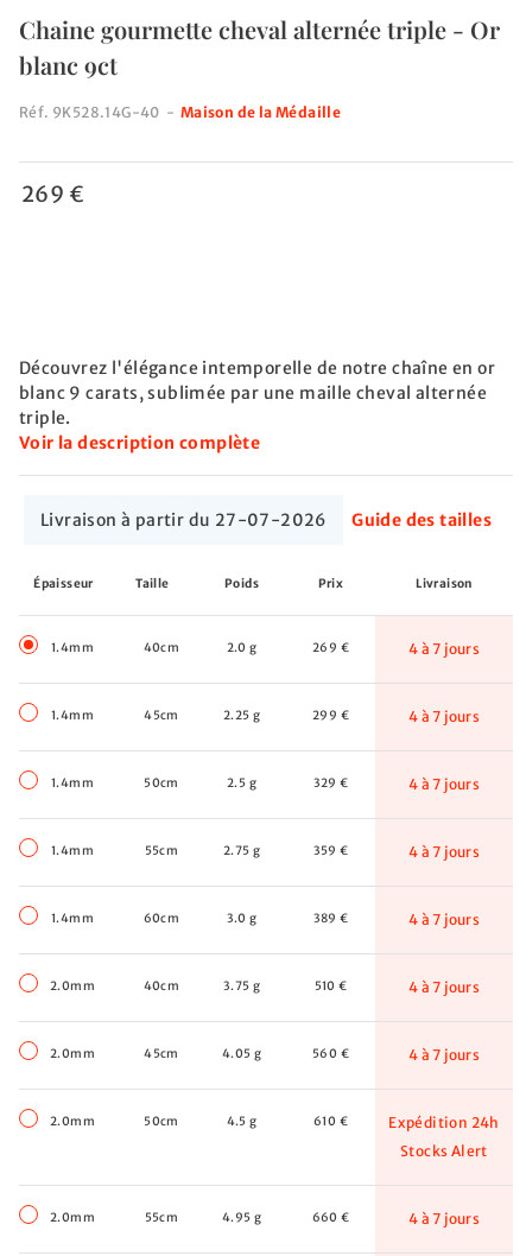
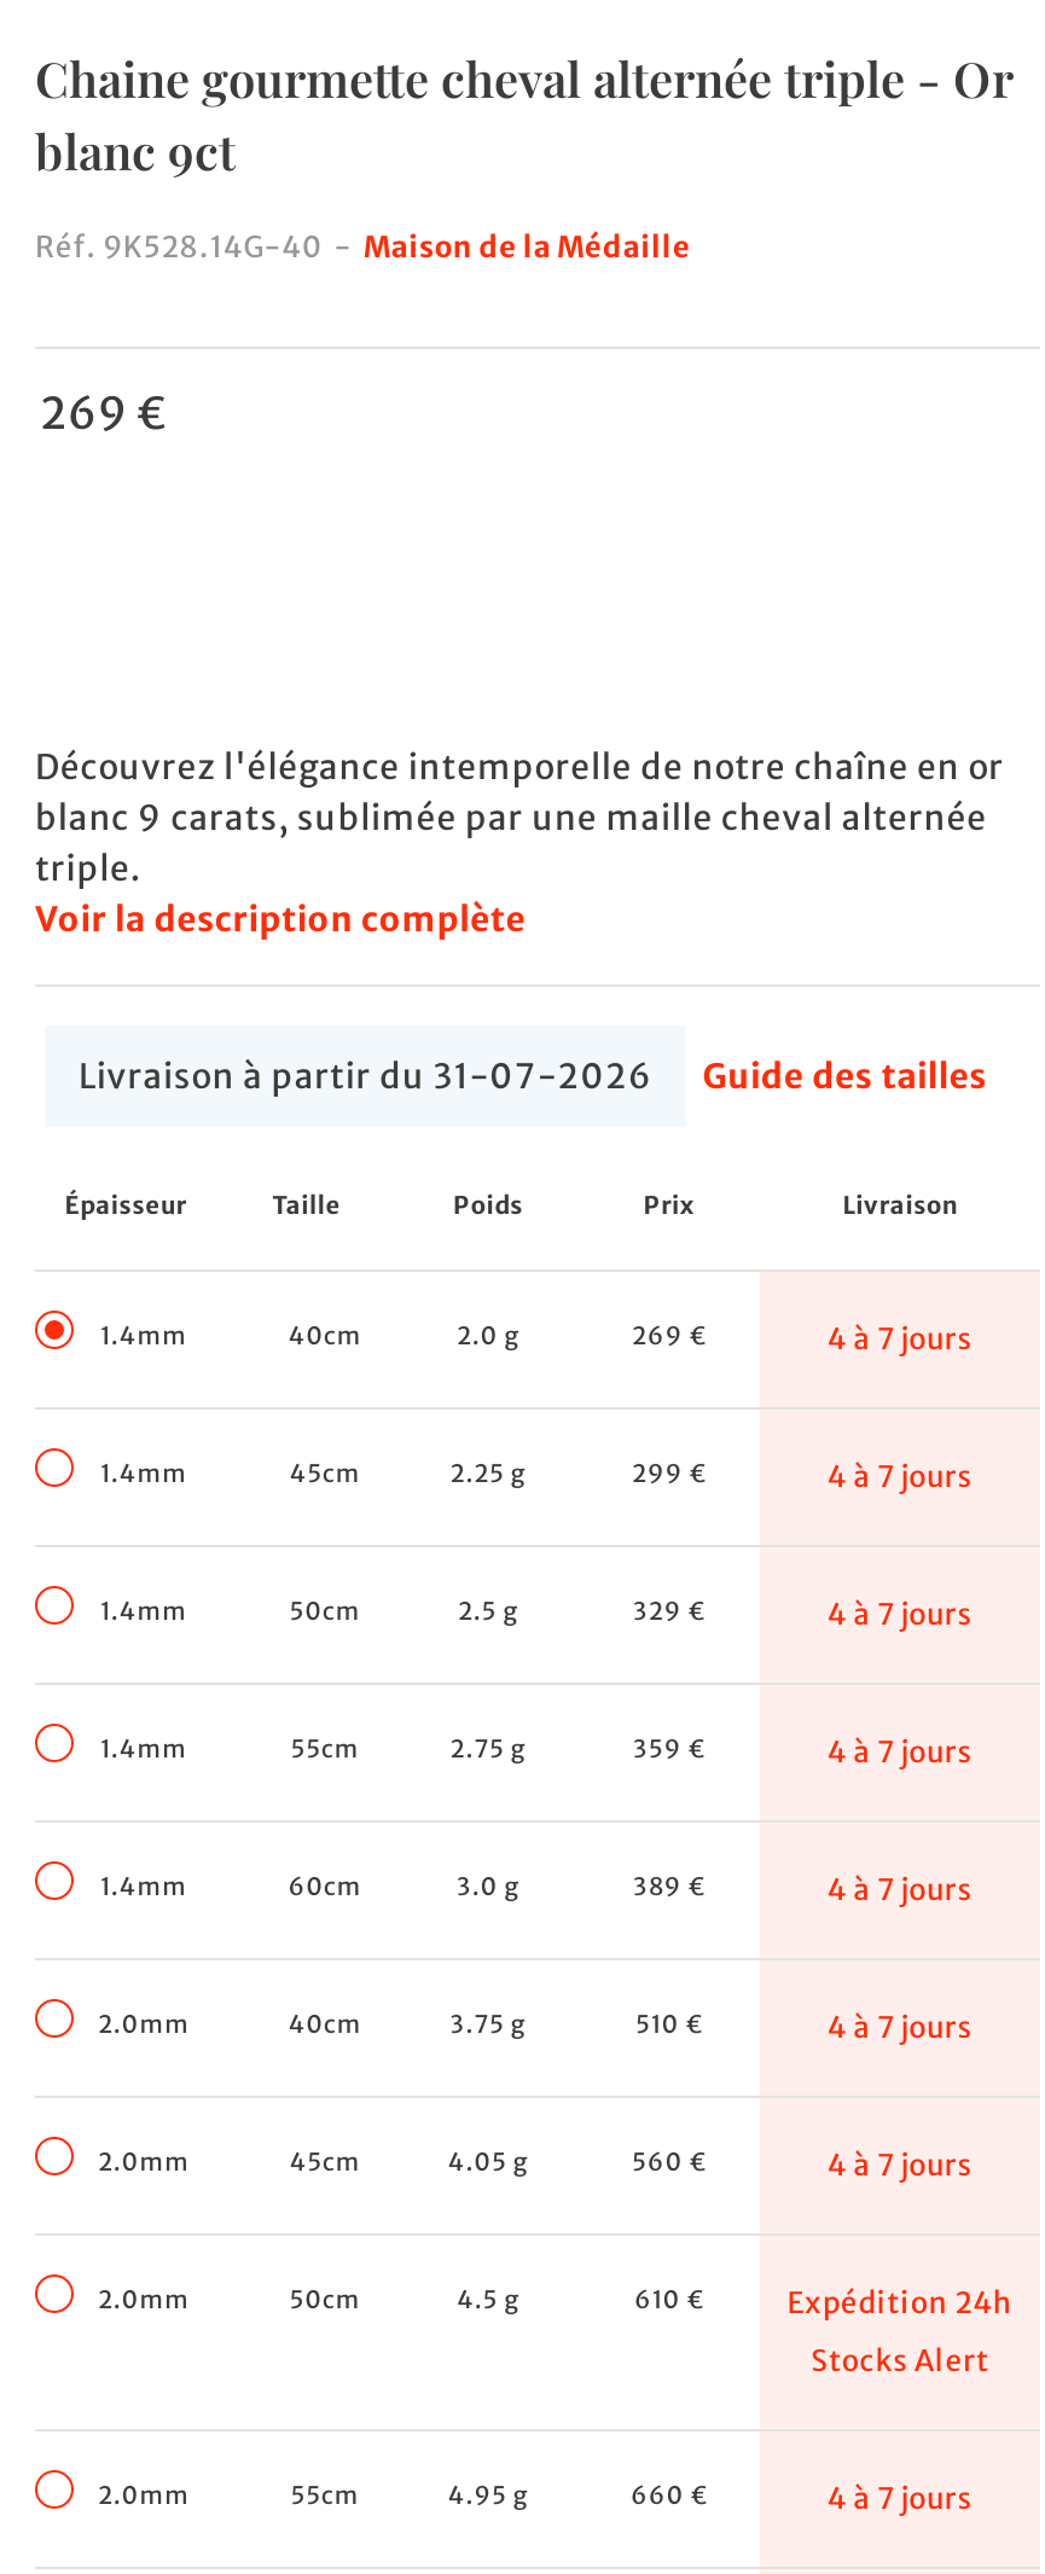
- Livraison à partir du 27-07-2026
+ Livraison à partir du 31-07-2026
